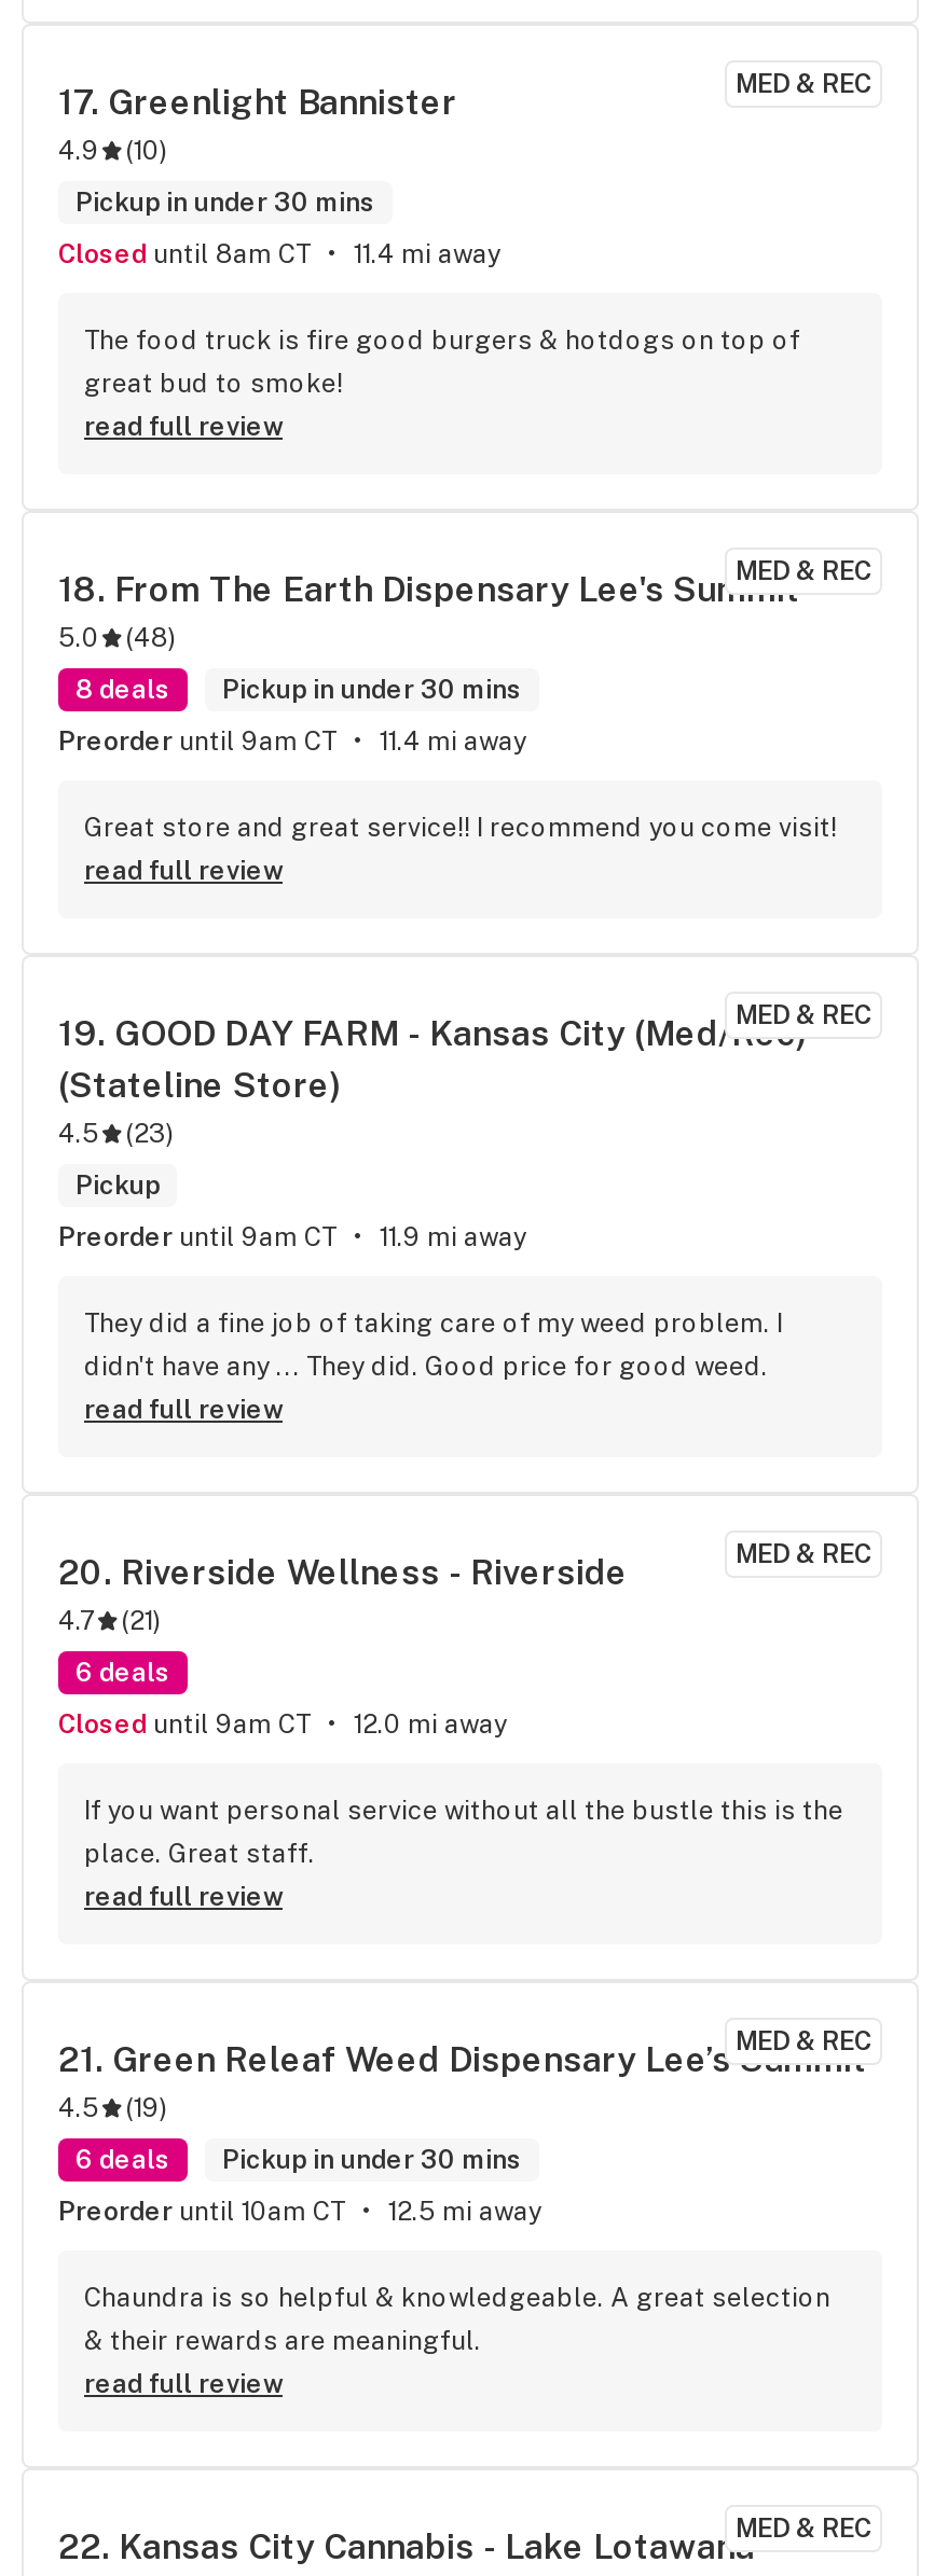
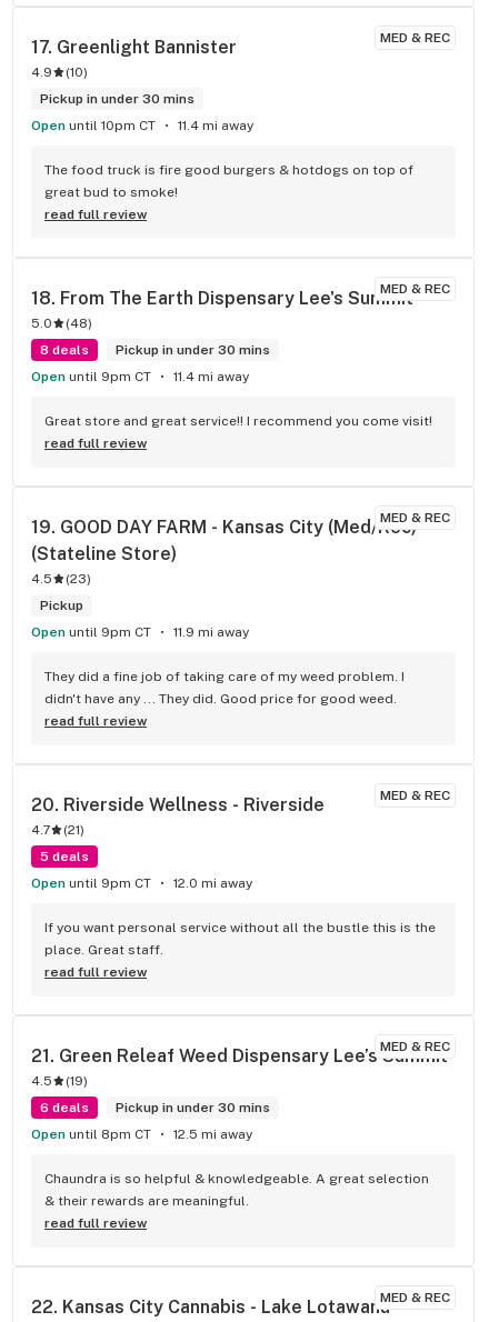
- Closed until 8am CT
+ Open until 10pm CT

- Preorder until 9am CT
+ Open until 9pm CT

- Preorder until 9am CT
+ Open until 9pm CT

- 6 deals
+ 5 deals

- Closed until 9am CT
+ Open until 9pm CT

- Preorder until 10am CT
+ Open until 8pm CT
